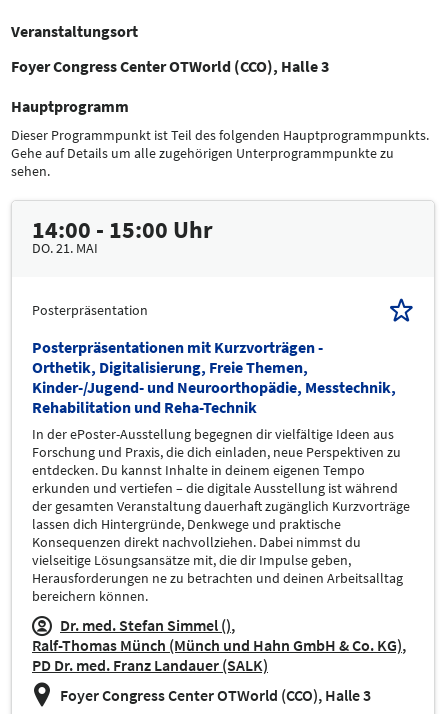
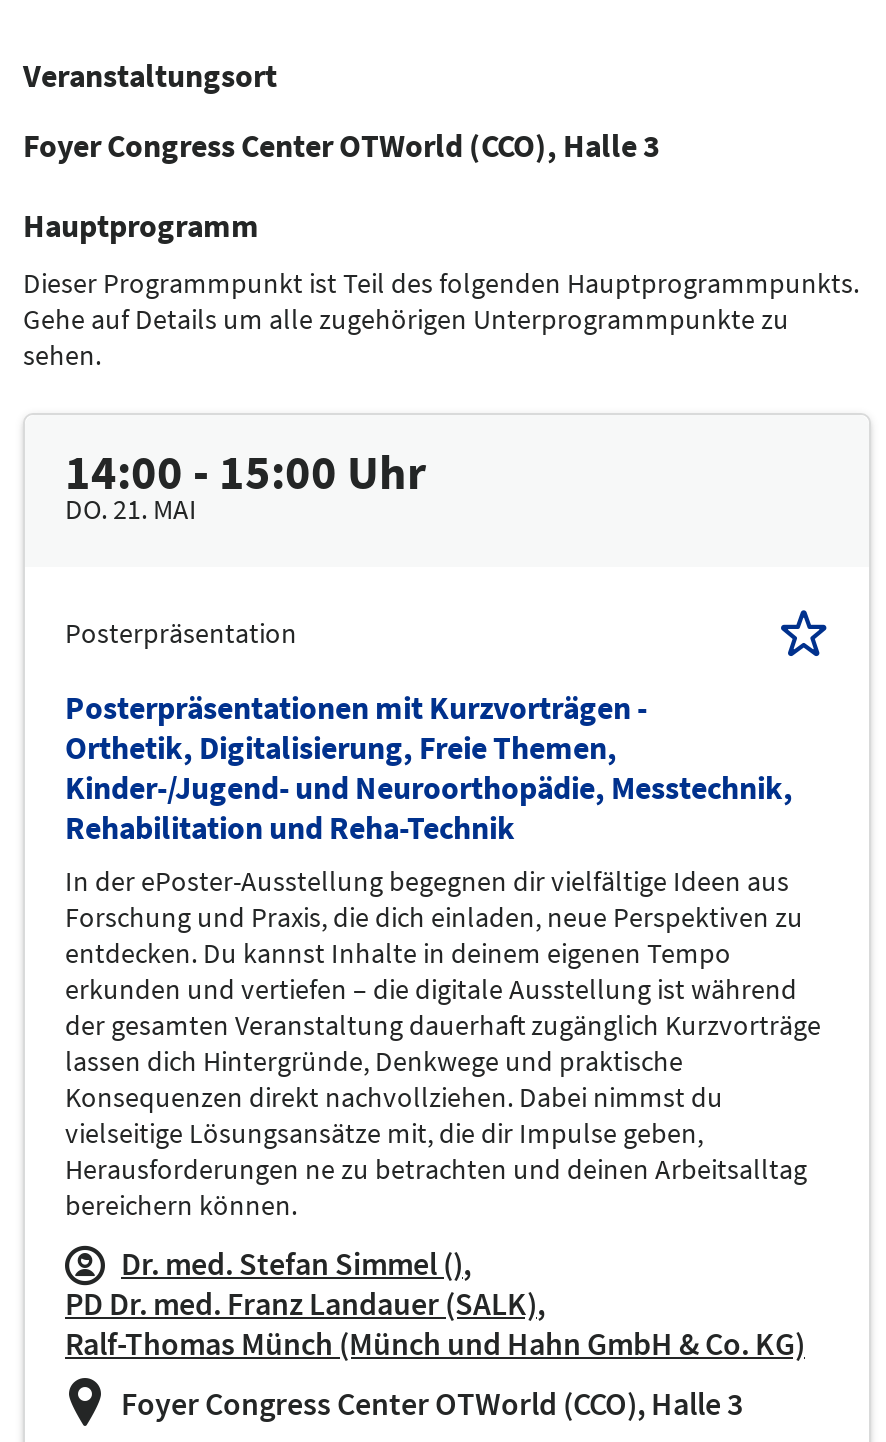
moved down: Ralf-Thomas Münch (Münch und Hahn GmbH & Co. KG)

moved up: PD Dr. med. Franz Landauer (SALK)
